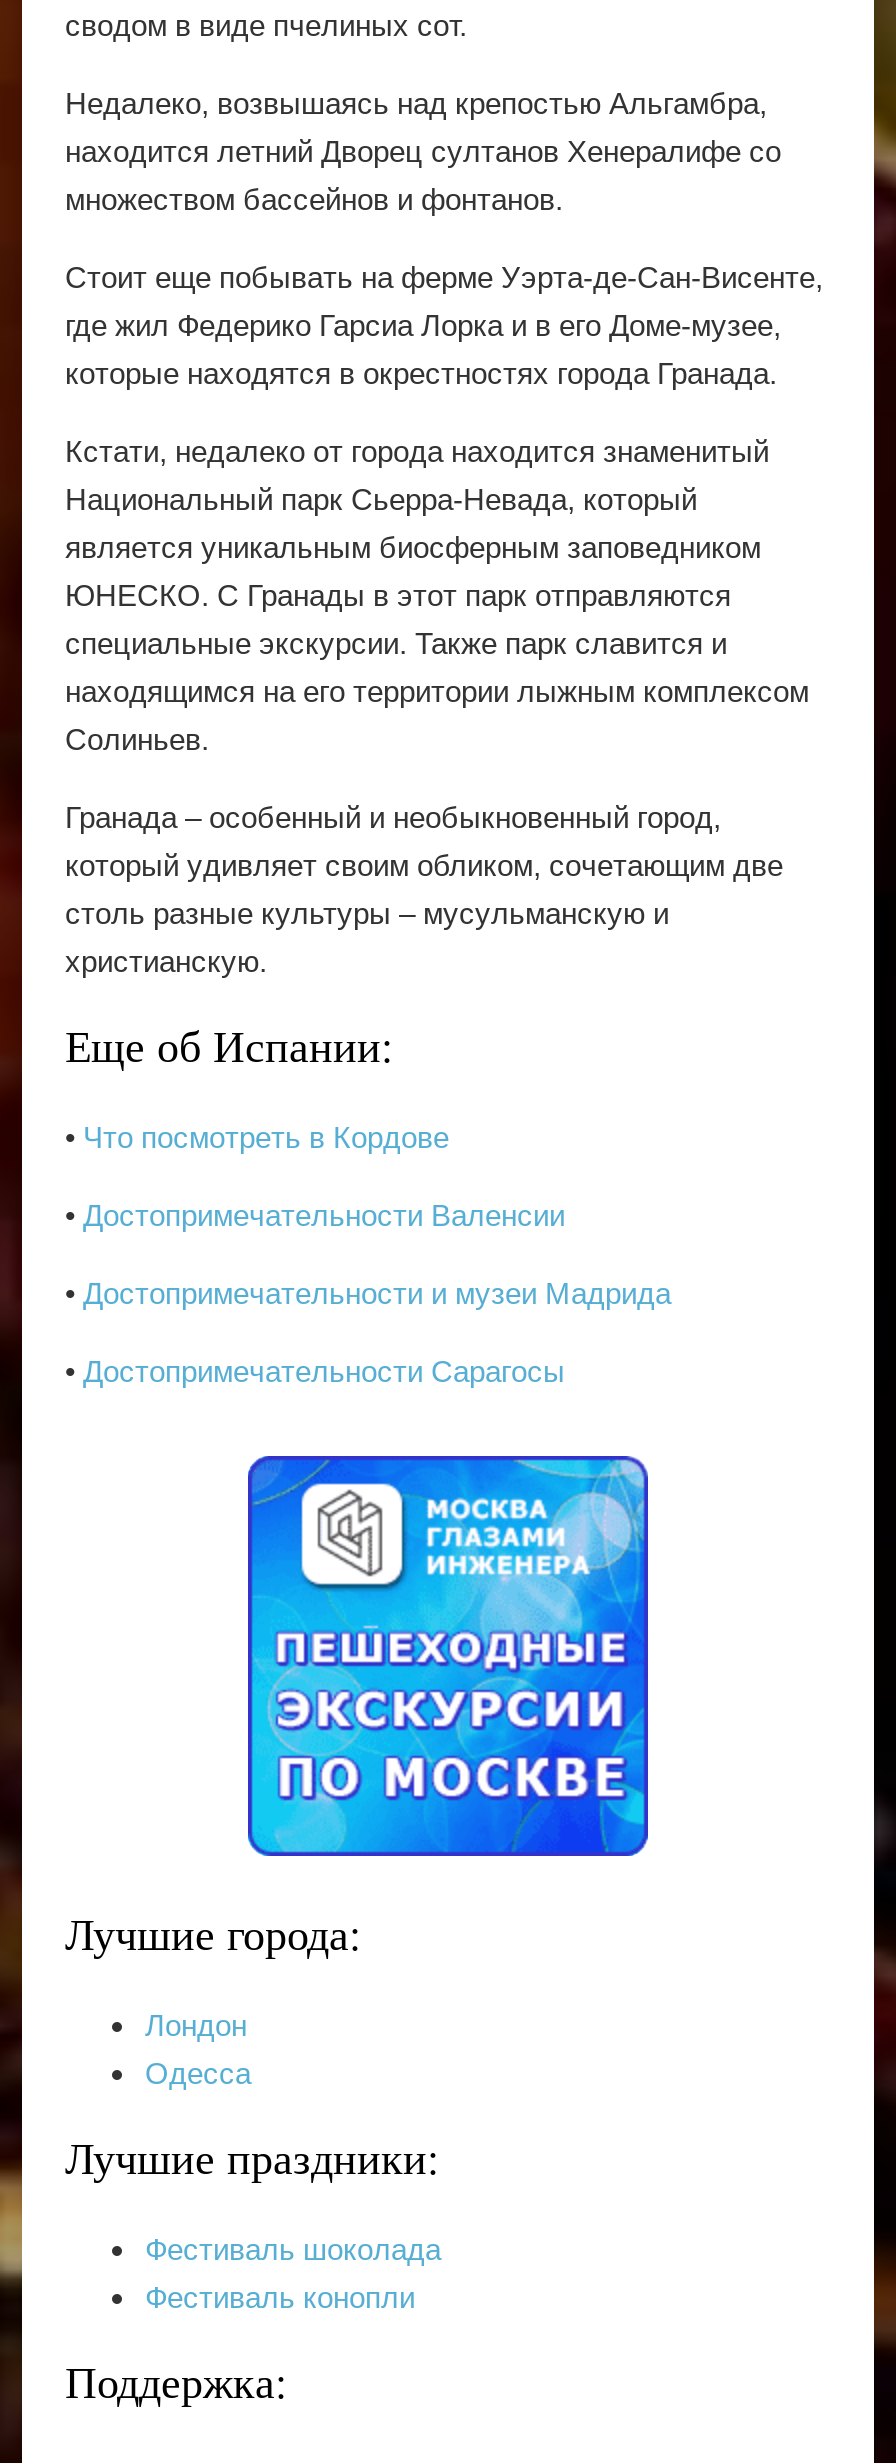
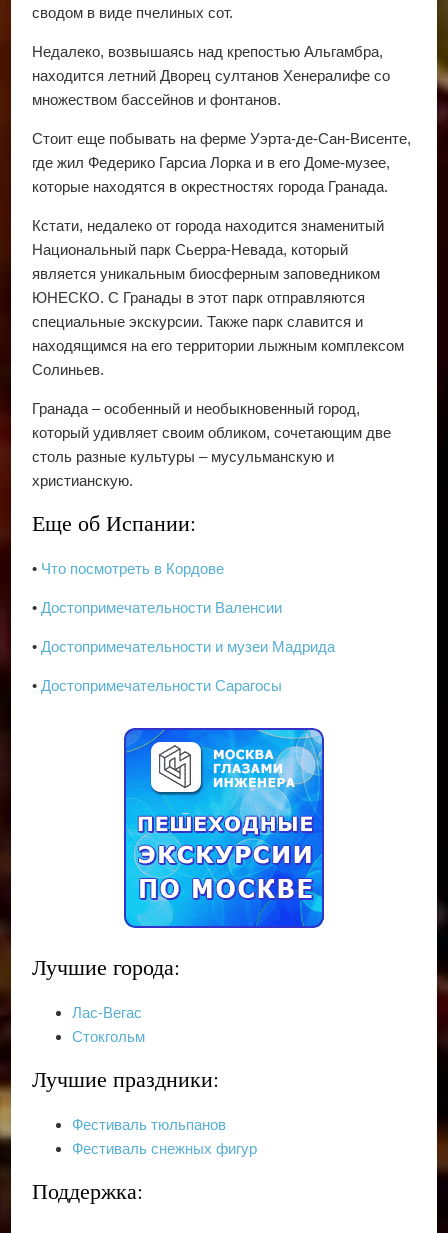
- Лондон
- Одесса
+ Лас-Вегас
+ Стокгольм

- Фестиваль шоколада
- Фестиваль конопли
+ Фестиваль тюльпанов
+ Фестиваль снежных фигур
